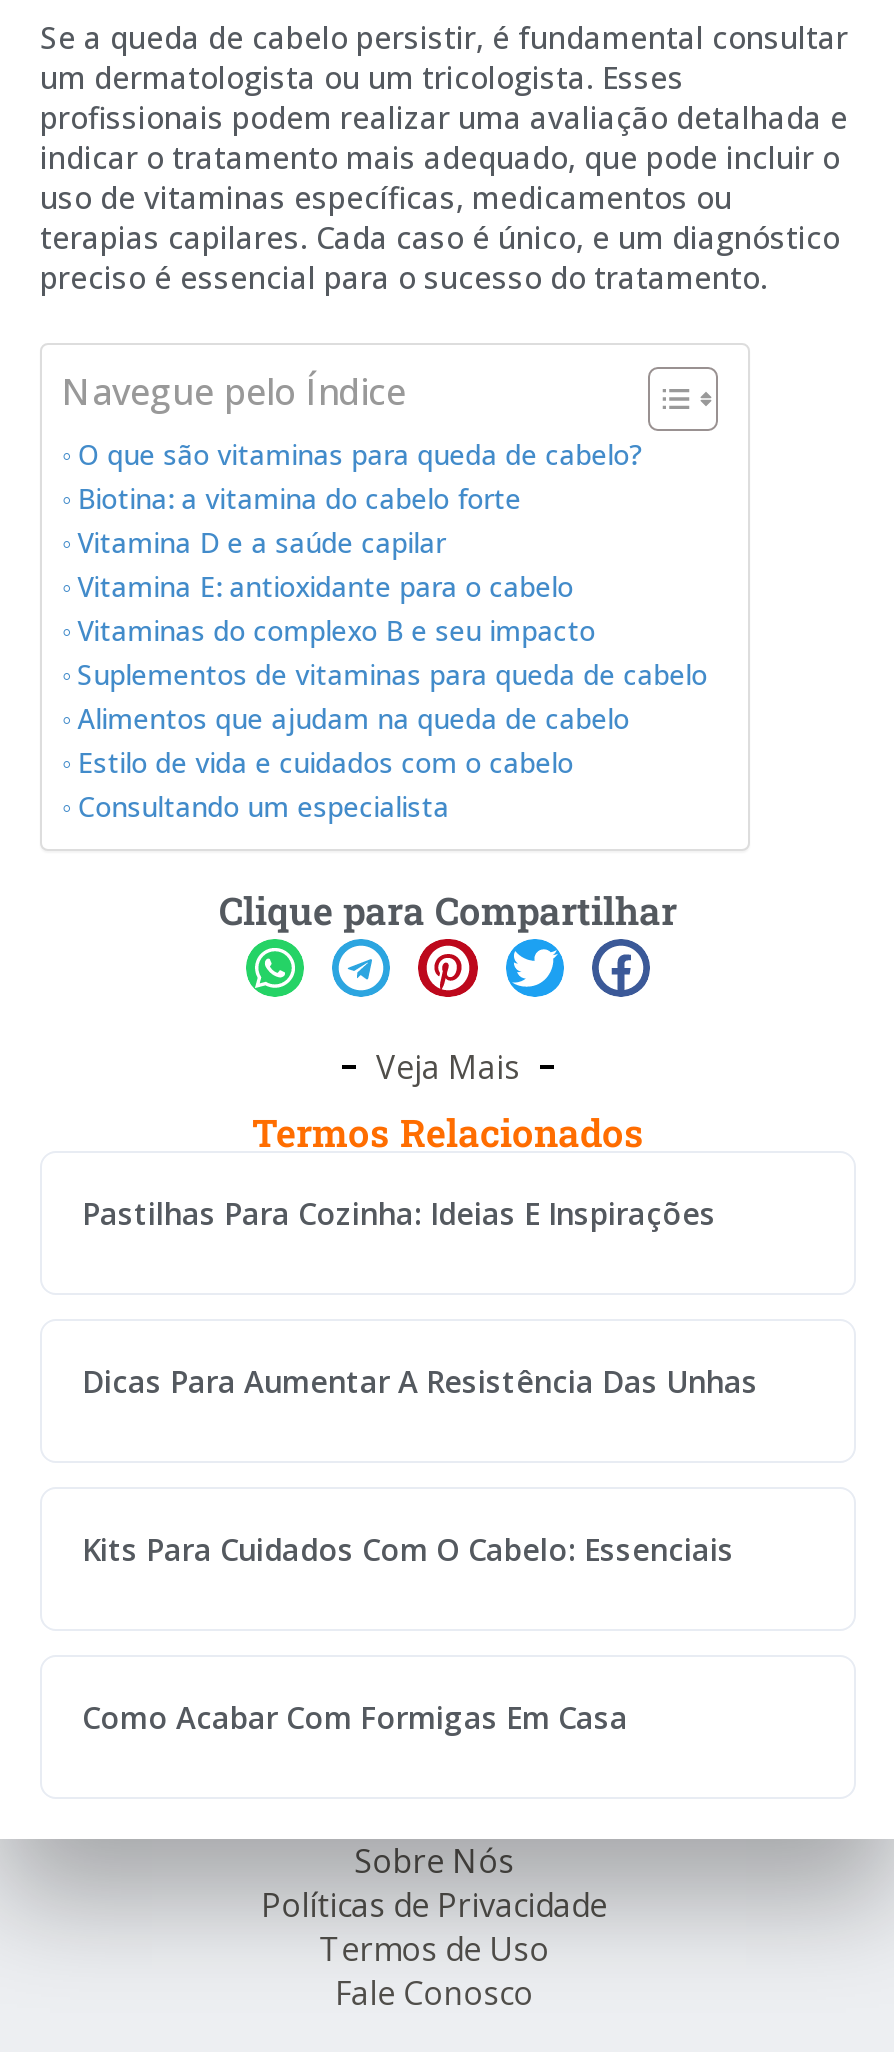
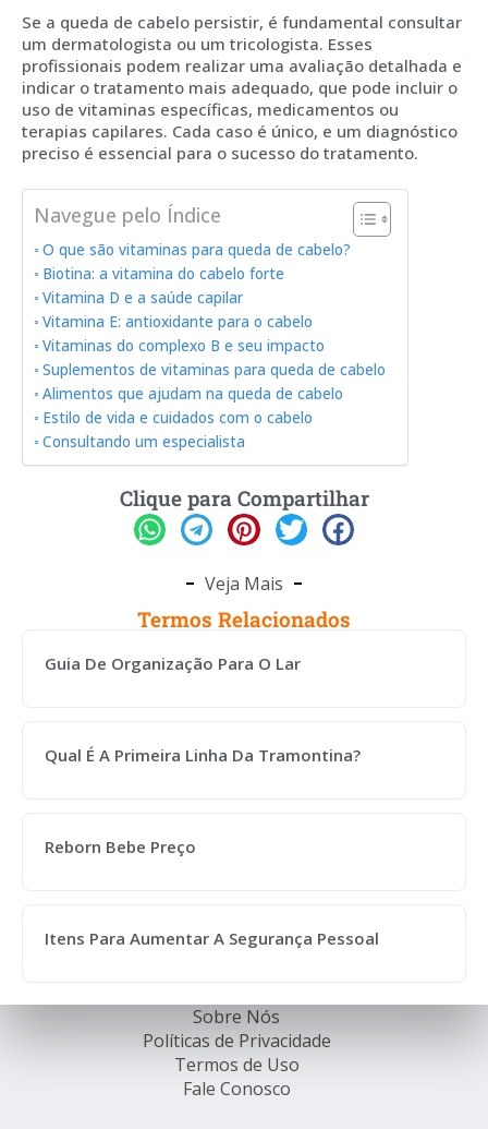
- Pastilhas Para Cozinha: Ideias E Inspirações
+ Guia De Organização Para O Lar

- Dicas Para Aumentar A Resistência Das Unhas
+ Qual É A Primeira Linha Da Tramontina?

- Kits Para Cuidados Com O Cabelo: Essenciais
+ Reborn Bebe Preço

- Como Acabar Com Formigas Em Casa
+ Itens Para Aumentar A Segurança Pessoal
